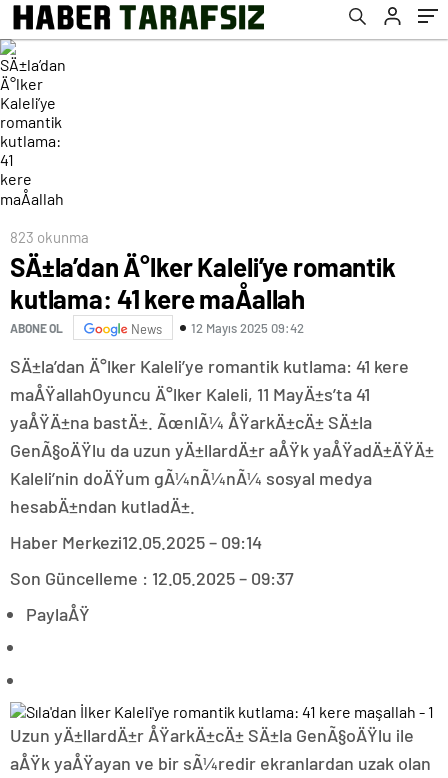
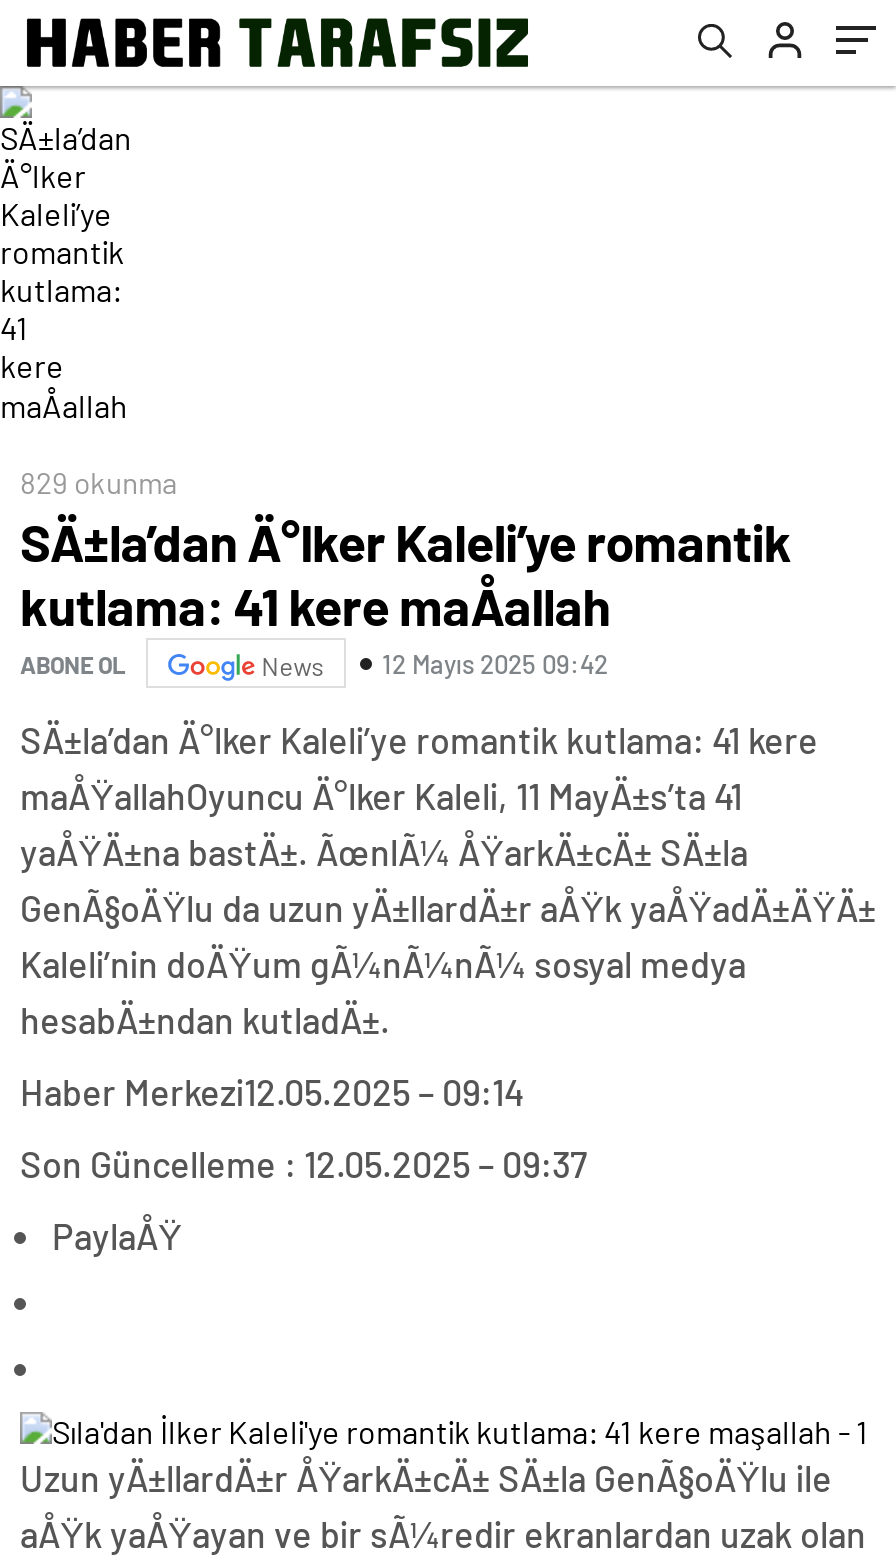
- 823 okunma
+ 829 okunma
